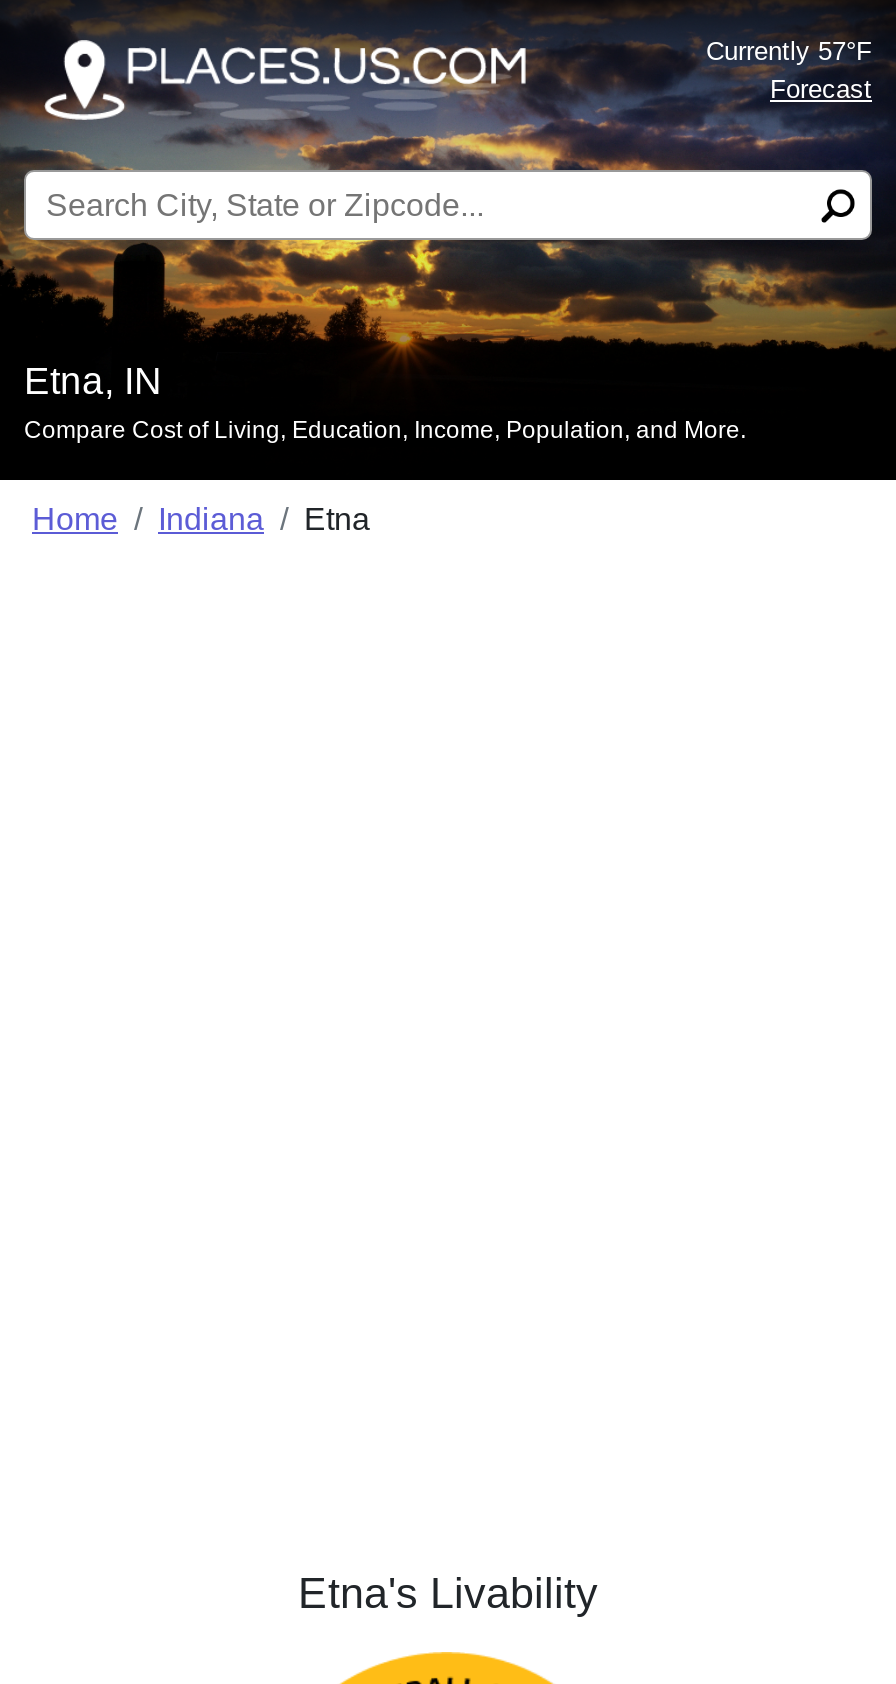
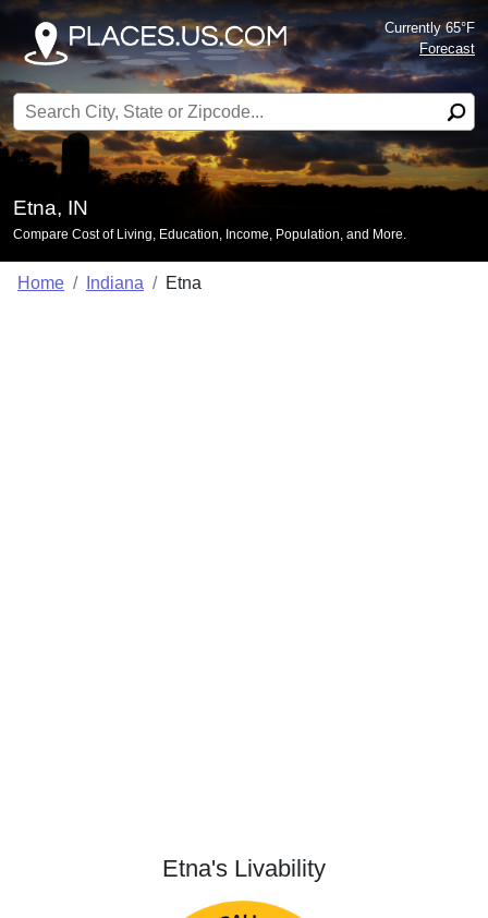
- Currently 57°F
+ Currently 65°F
